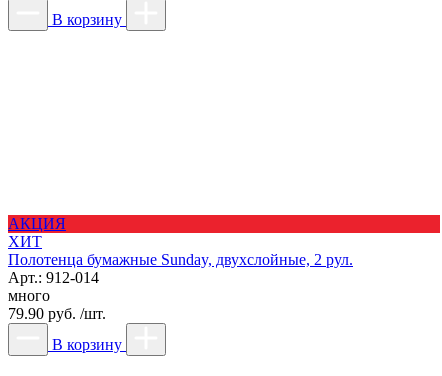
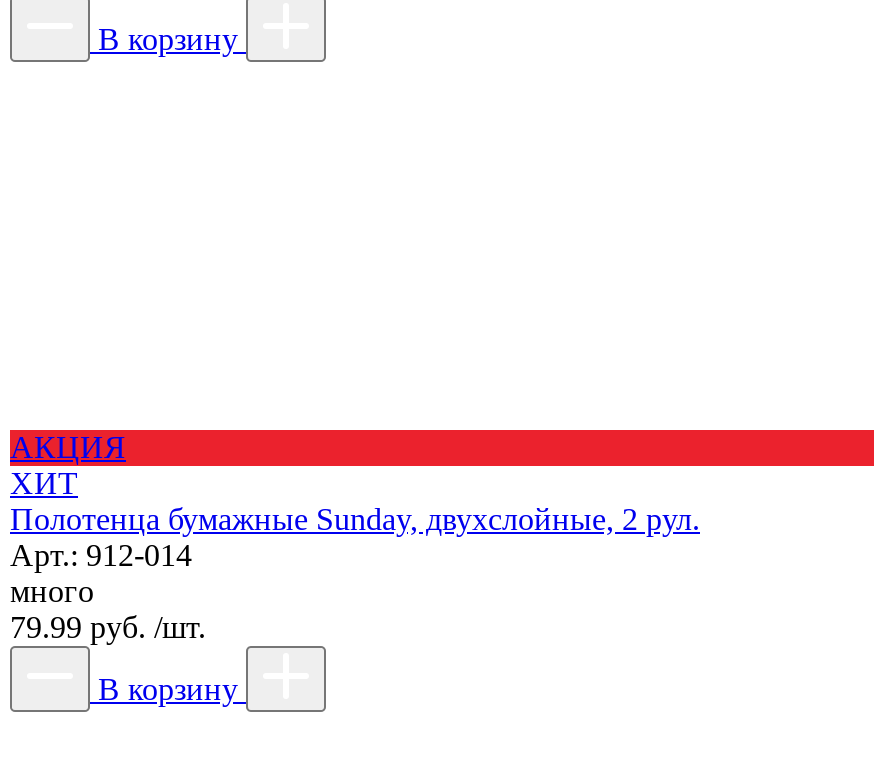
- 79.90 руб. /шт.
+ 79.99 руб. /шт.
